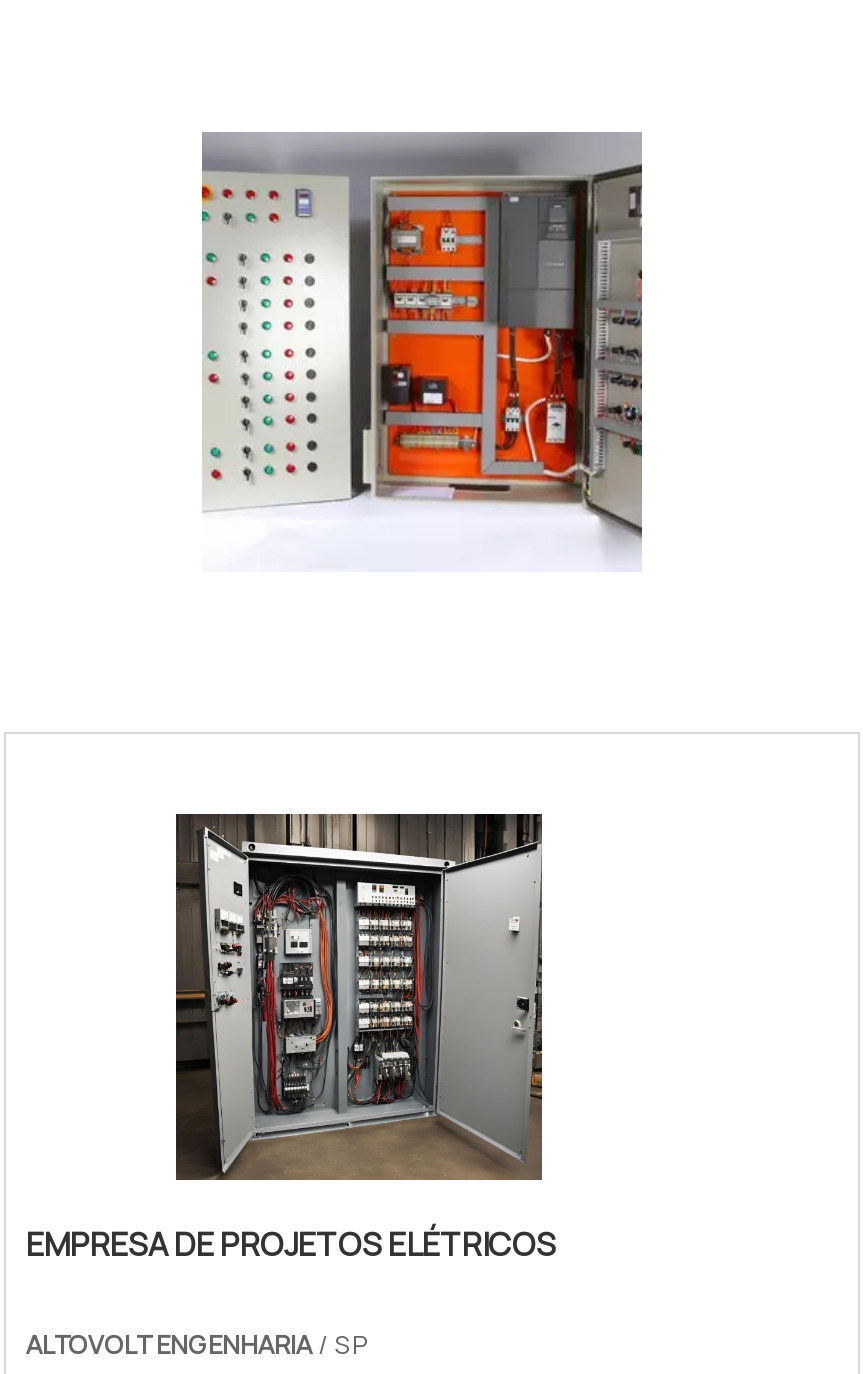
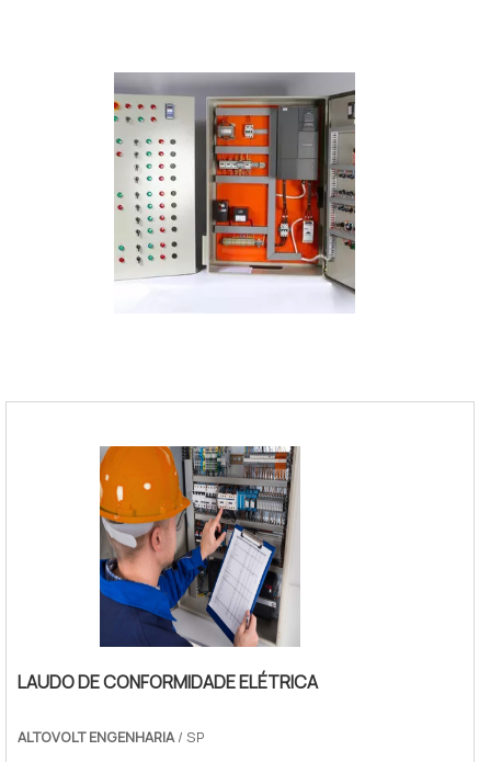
- [image]
- EMPRESA DE PROJETOS ELÉTRICOS
+ [image]
+ LAUDO DE CONFORMIDADE ELÉTRICA
